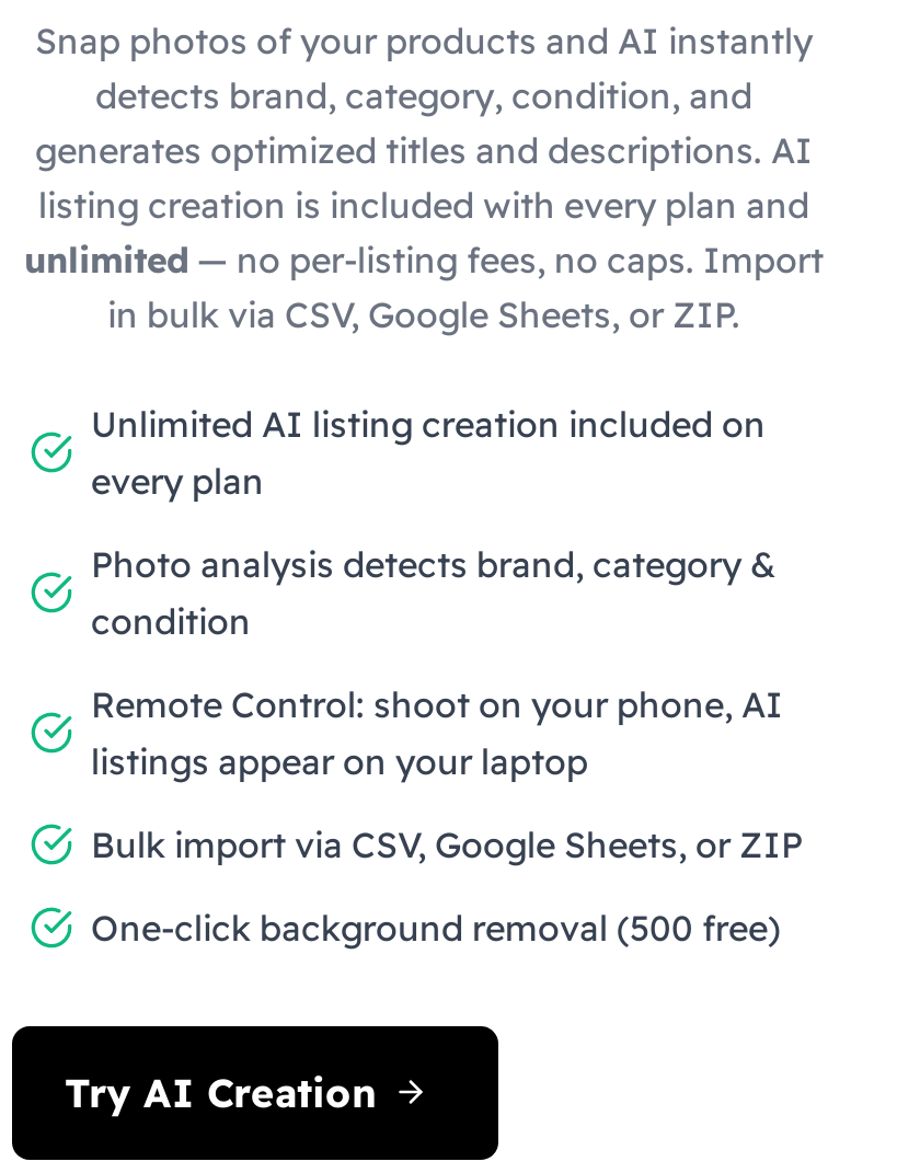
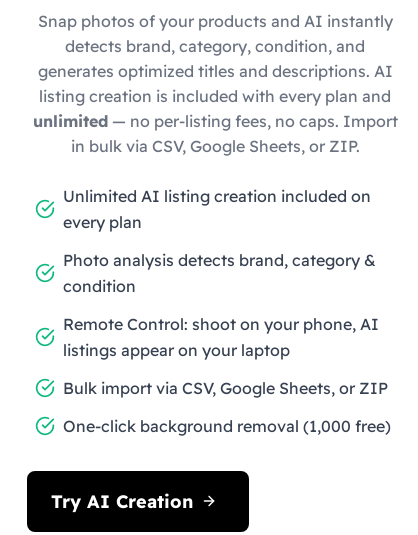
- One-click background removal (500 free)
+ One-click background removal (1,000 free)
